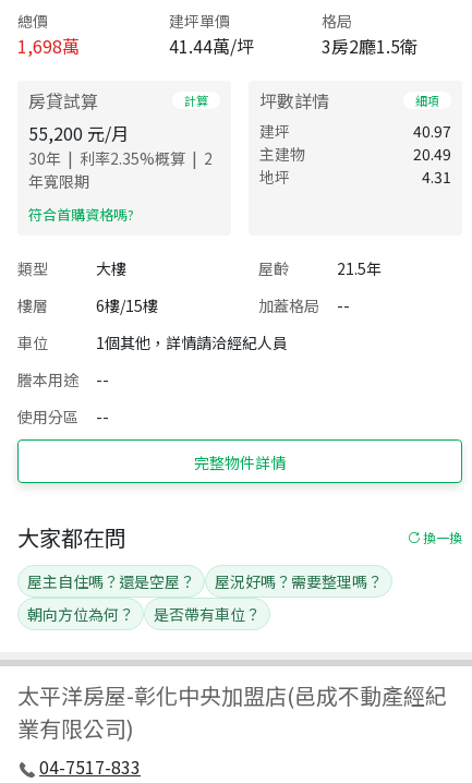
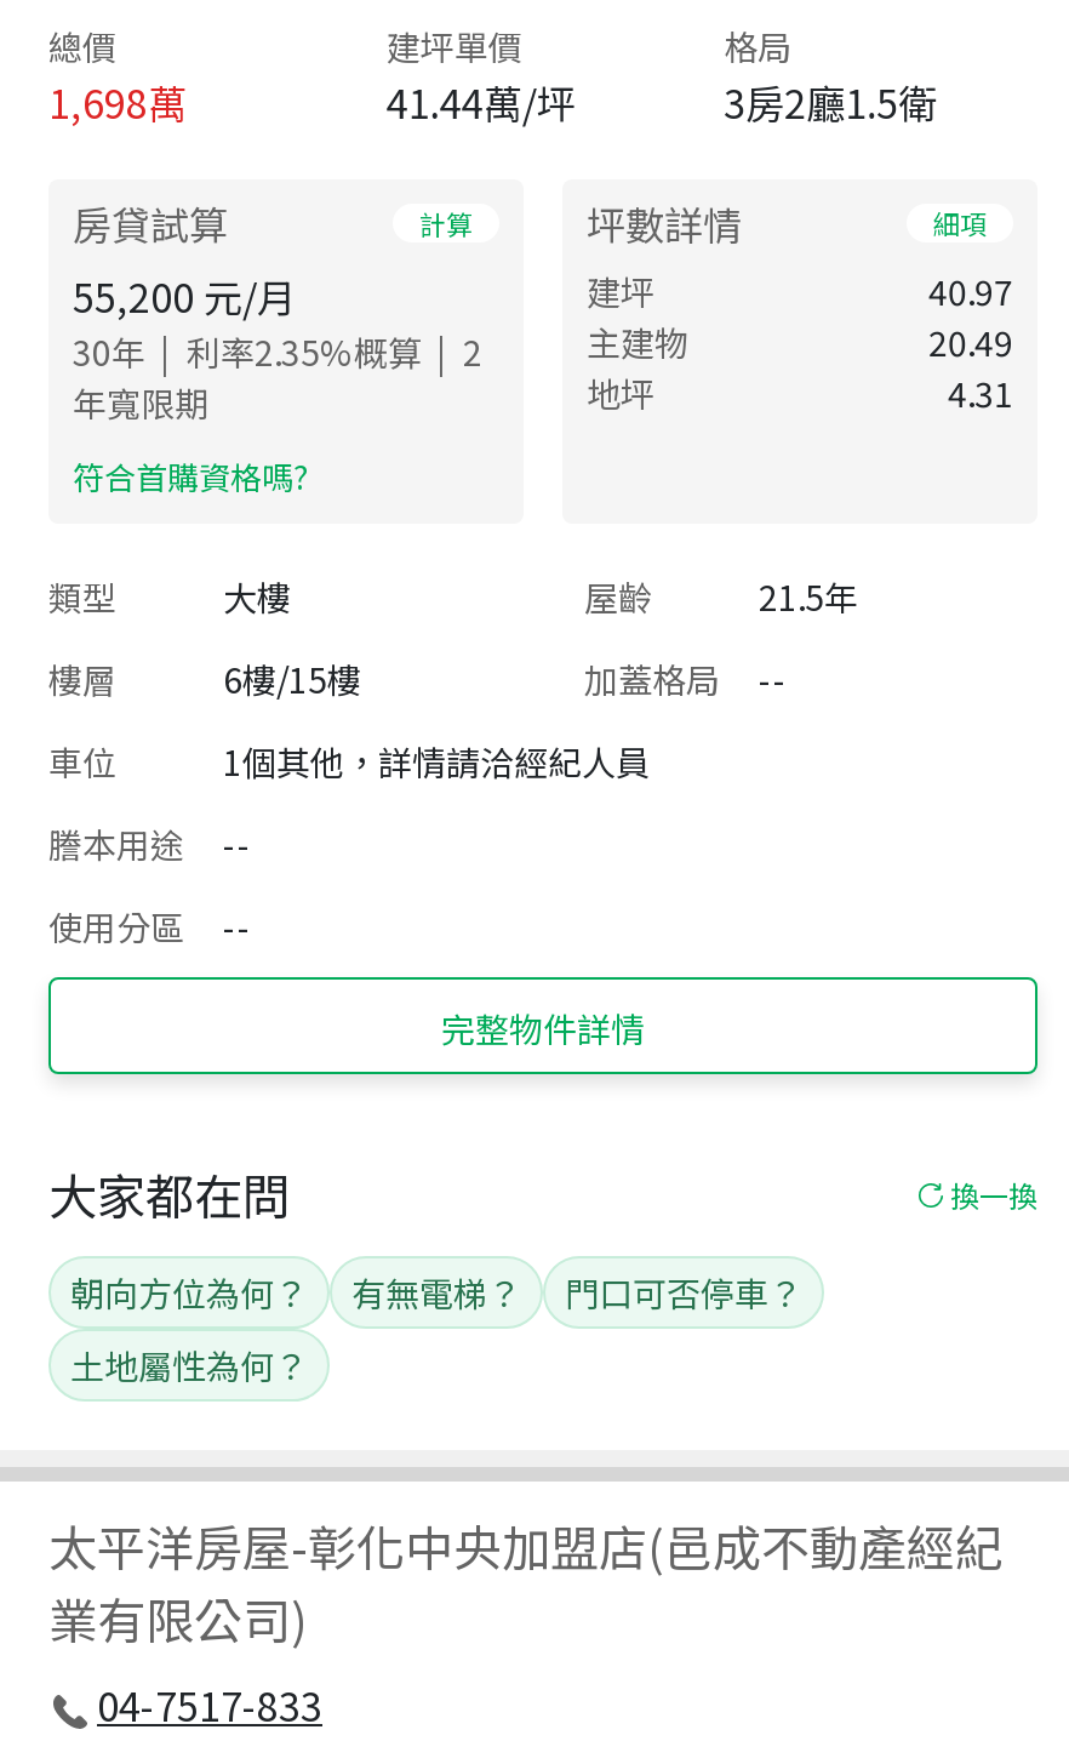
- 屋主自住嗎？還是空屋？
- 屋況好嗎？需要整理嗎？

moved up: 朝向方位為何？

- 是否帶有車位？
+ 有無電梯？
+ 門口可否停車？
+ 土地屬性為何？
